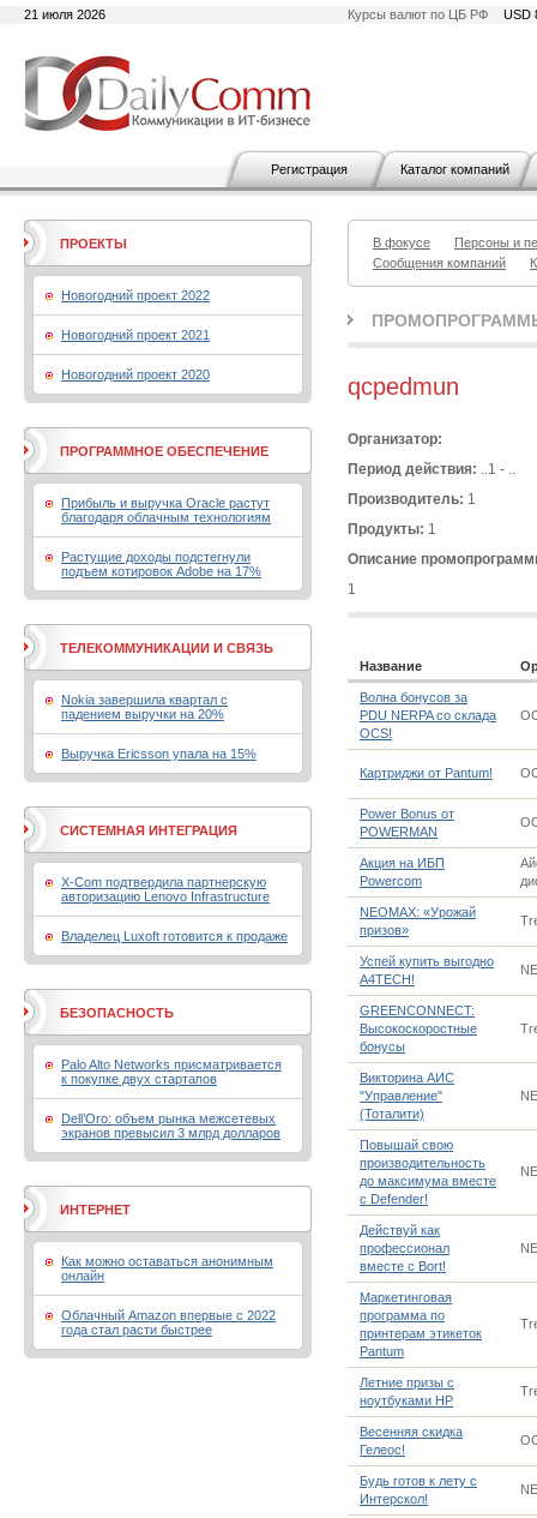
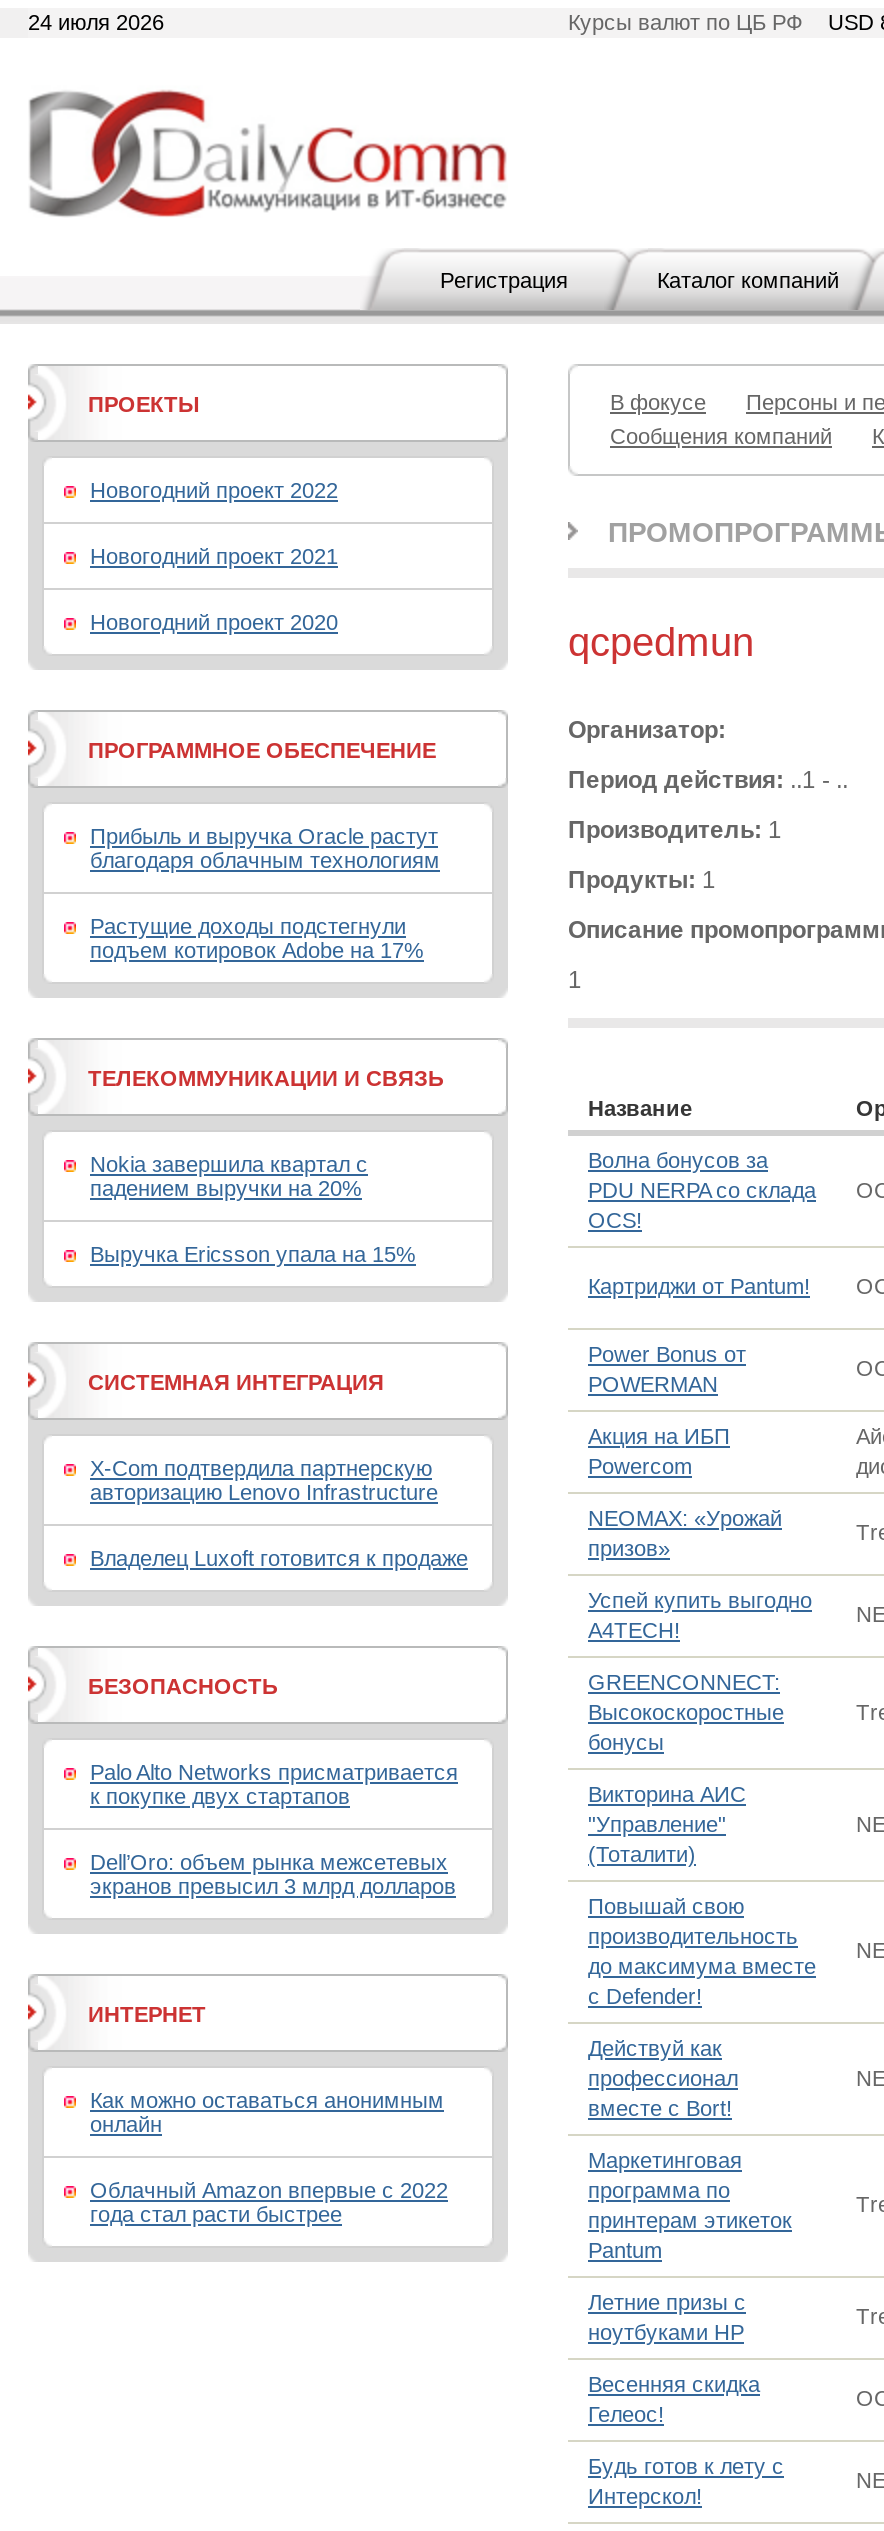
- 21 июля 2026
+ 24 июля 2026
